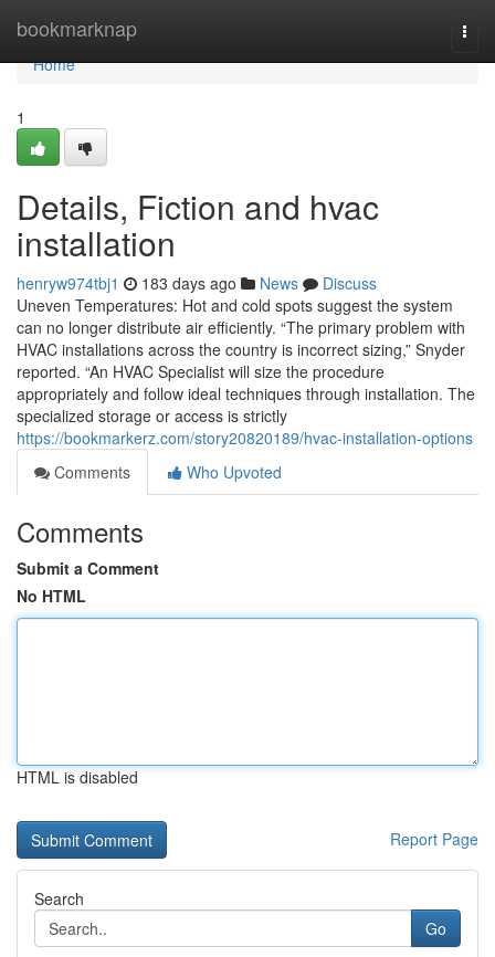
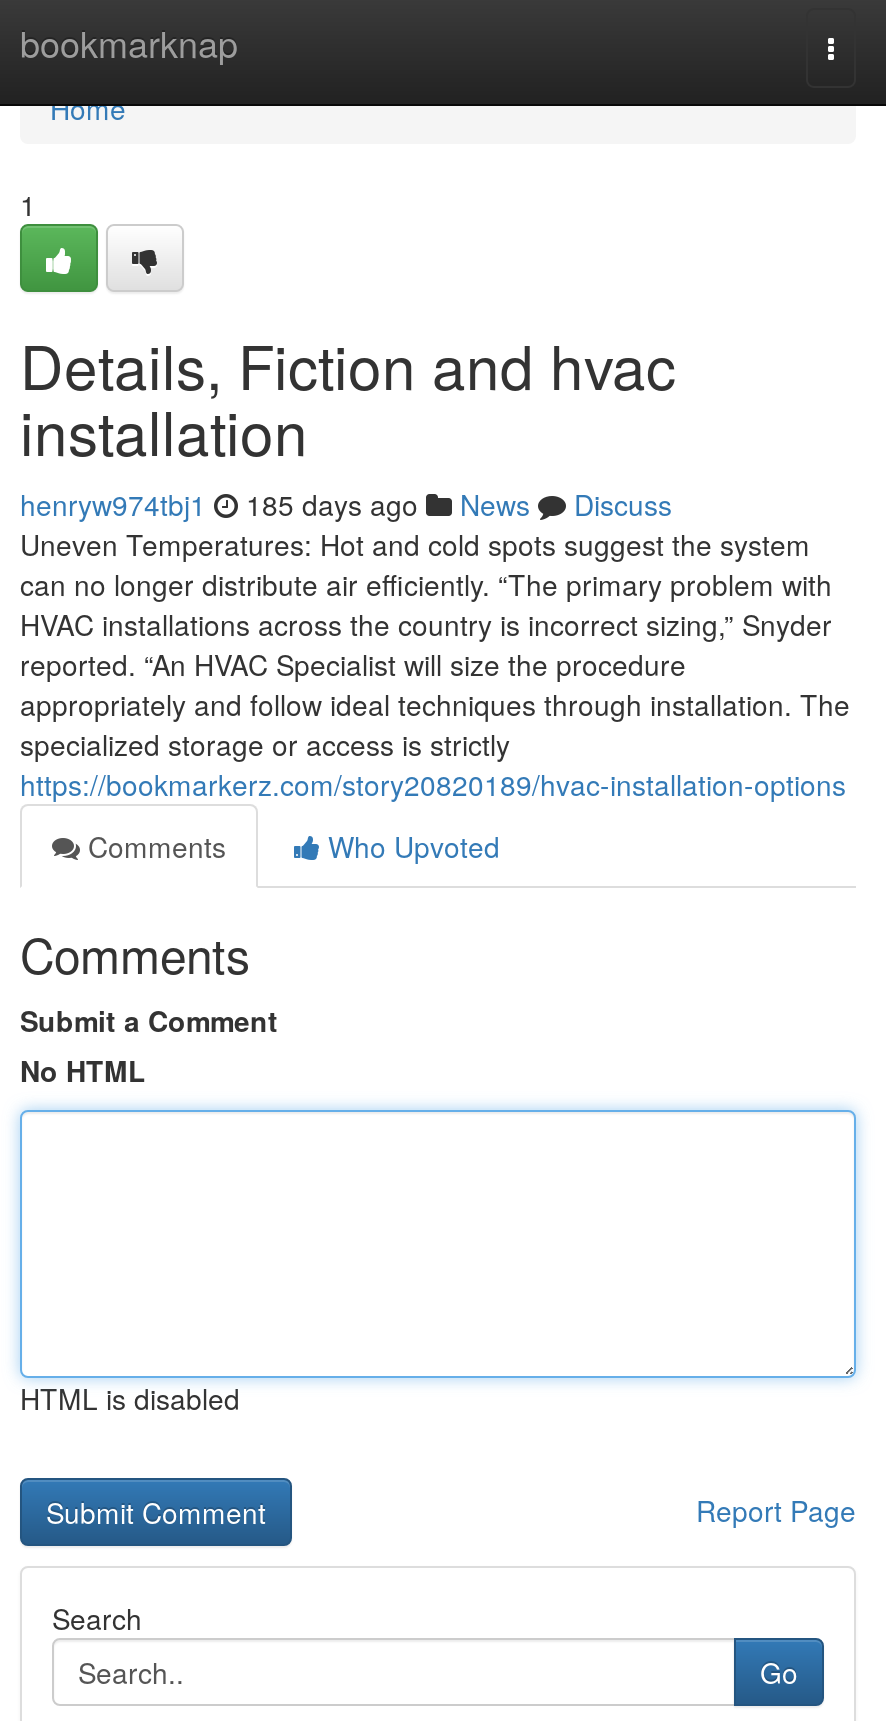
- henryw974tbj1 183 days ago News Discuss
+ henryw974tbj1 185 days ago News Discuss
